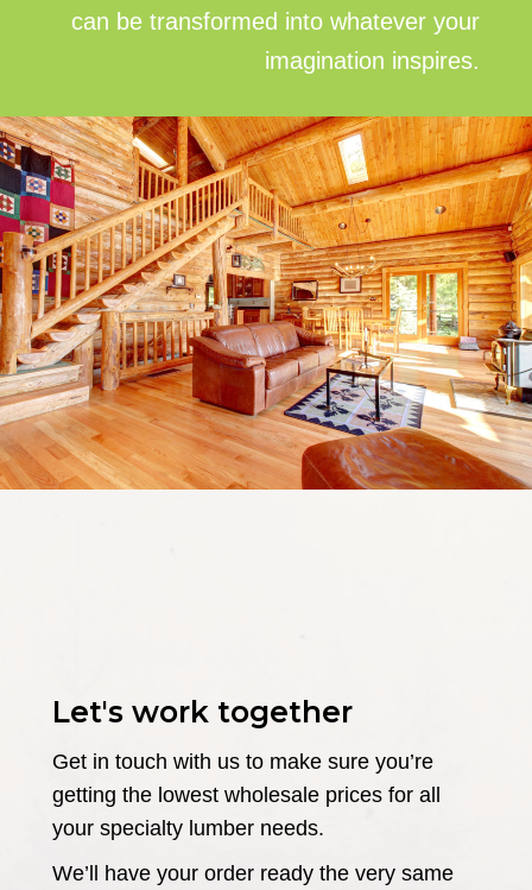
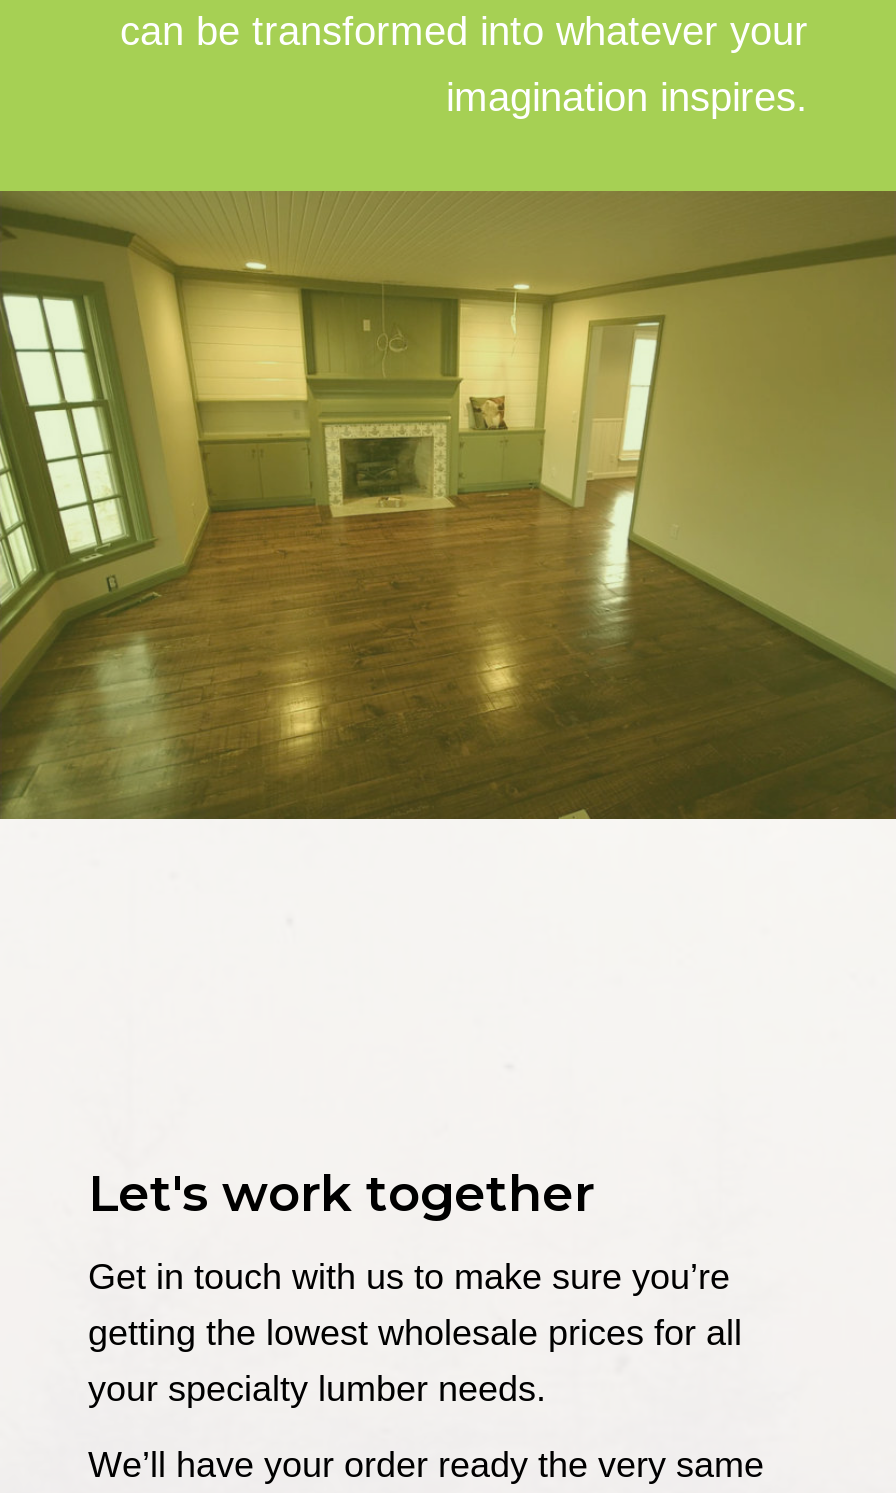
- [image]
+ [image]
